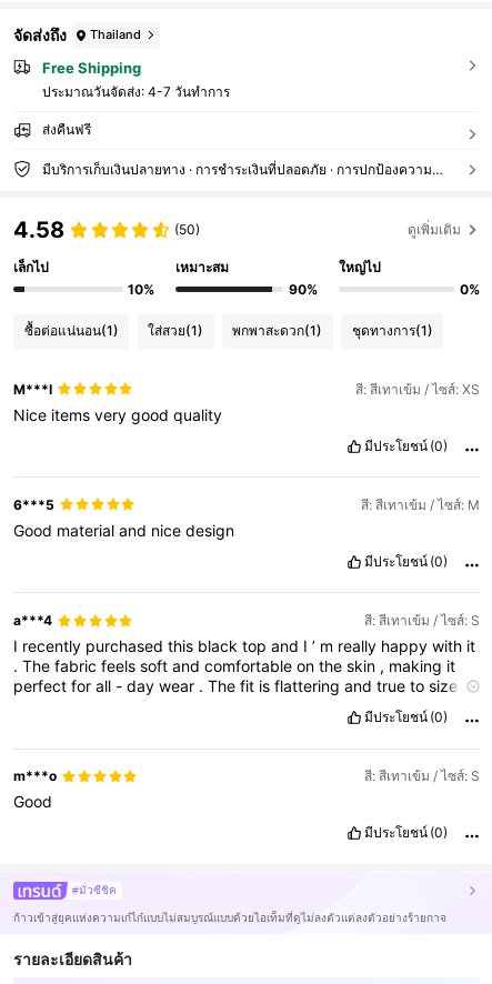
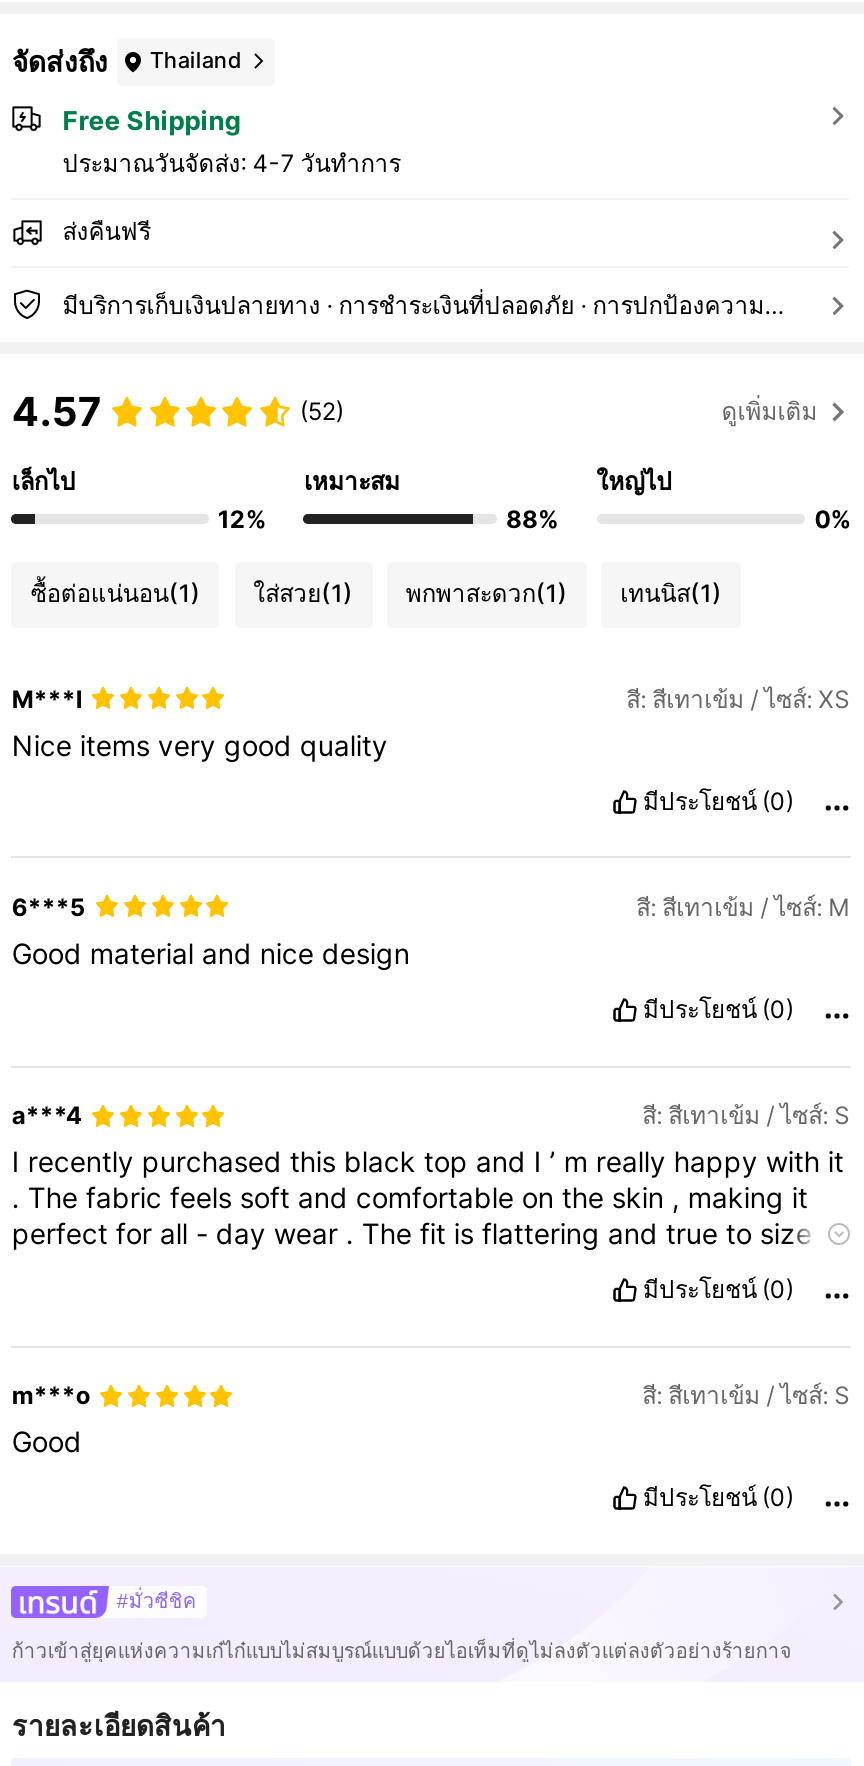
- 4.58
+ 4.57

- (50)
+ (52)

- 10%
+ 12%

- 90%
+ 88%

- ชุดทางการ(1)
+ เทนนิส(1)
